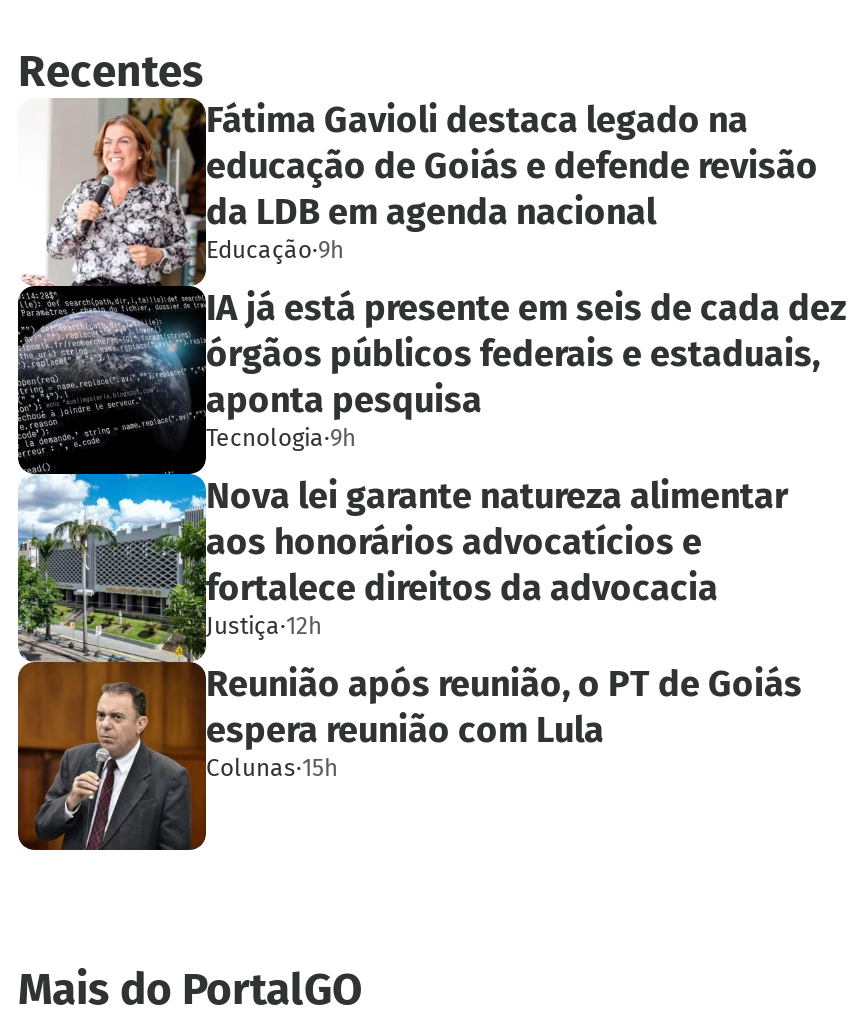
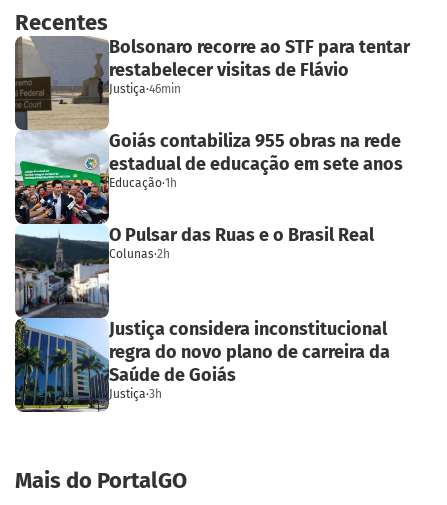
- [image]
- Fátima Gavioli destaca legado na
- educação de Goiás e defende revisão
- da LDB em agenda nacional
- Educação·9h
+ [image]
+ Bolsonaro recorre ao STF para tentar
+ restabelecer visitas de Flávio
+ Justiça·46min

- IA já está presente em seis de cada dez
- órgãos públicos federais e estaduais,
- aponta pesquisa
- Tecnologia·9h
+ Goiás contabiliza 955 obras na rede
+ estadual de educação em sete anos
+ Educação·1h

- Nova lei garante natureza alimentar
- aos honorários advocatícios e
- fortalece direitos da advocacia
- Justiça·12h
+ O Pulsar das Ruas e o Brasil Real
+ Colunas·2h

- Reunião após reunião, o PT de Goiás
- espera reunião com Lula
- Colunas·15h
+ Justiça considera inconstitucional
+ regra do novo plano de carreira da
+ Saúde de Goiás
+ Justiça·3h
